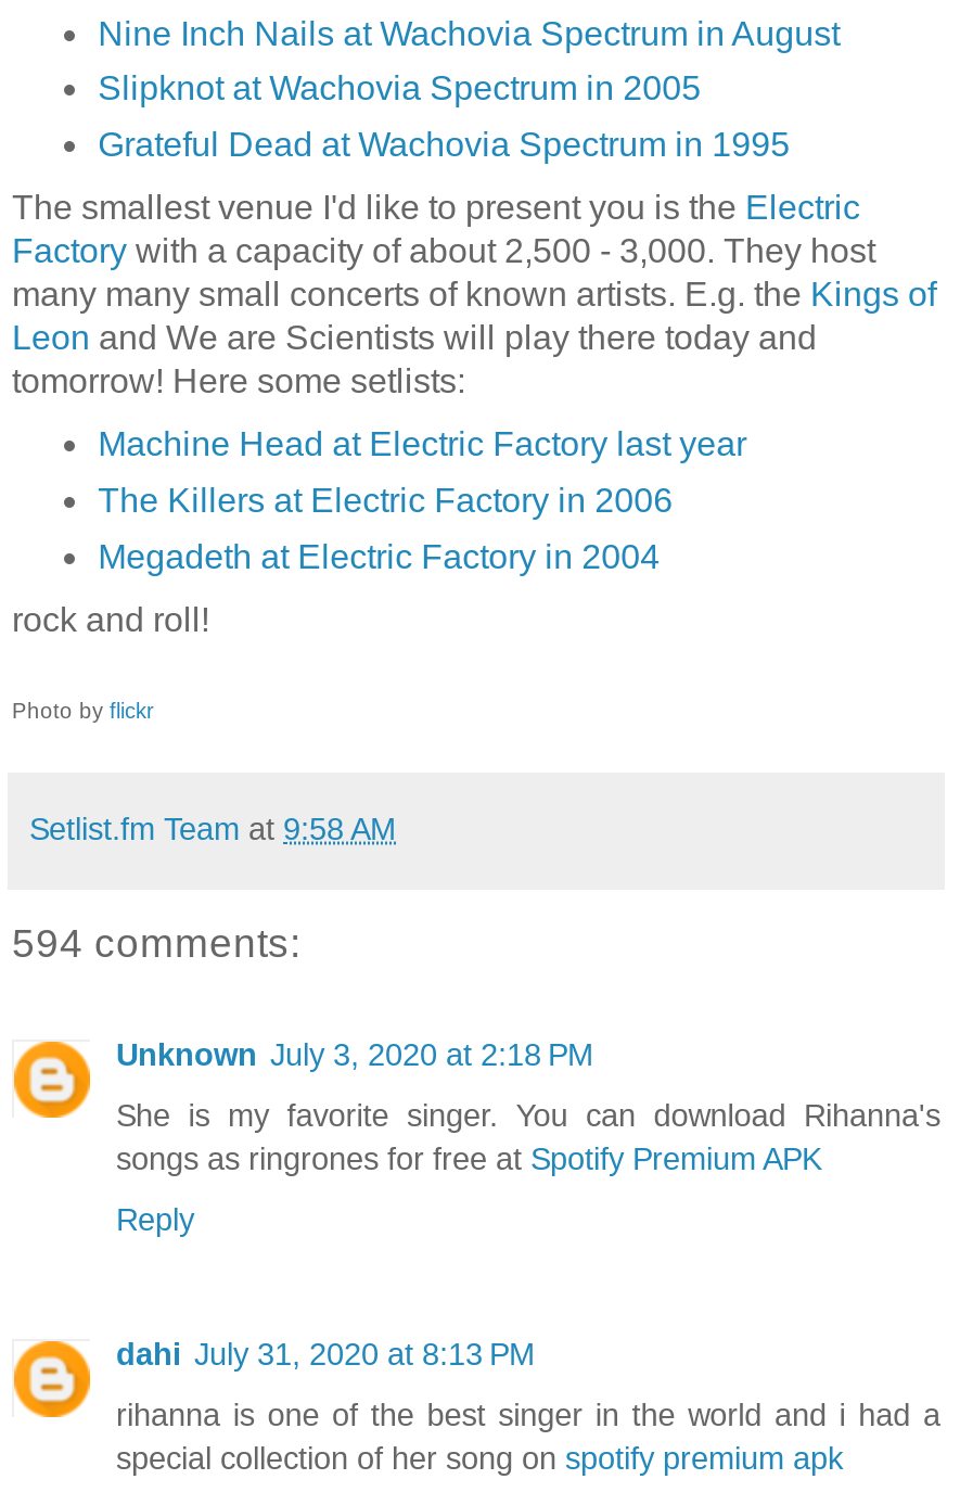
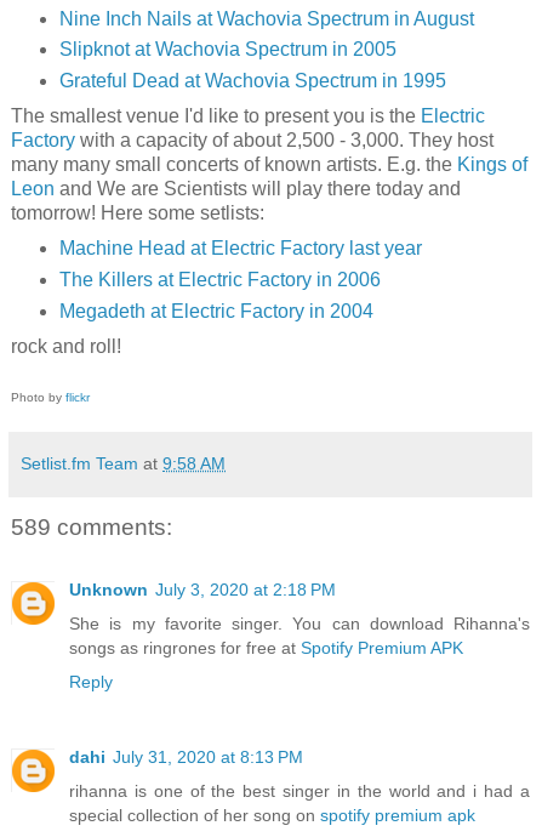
- 594 comments:
+ 589 comments:
